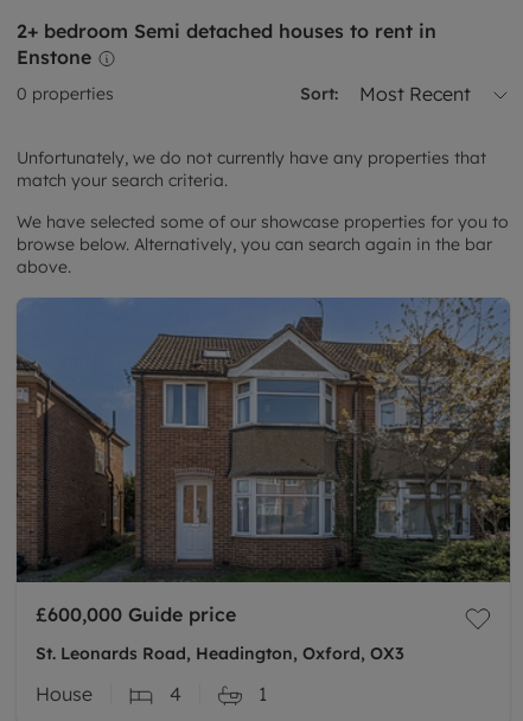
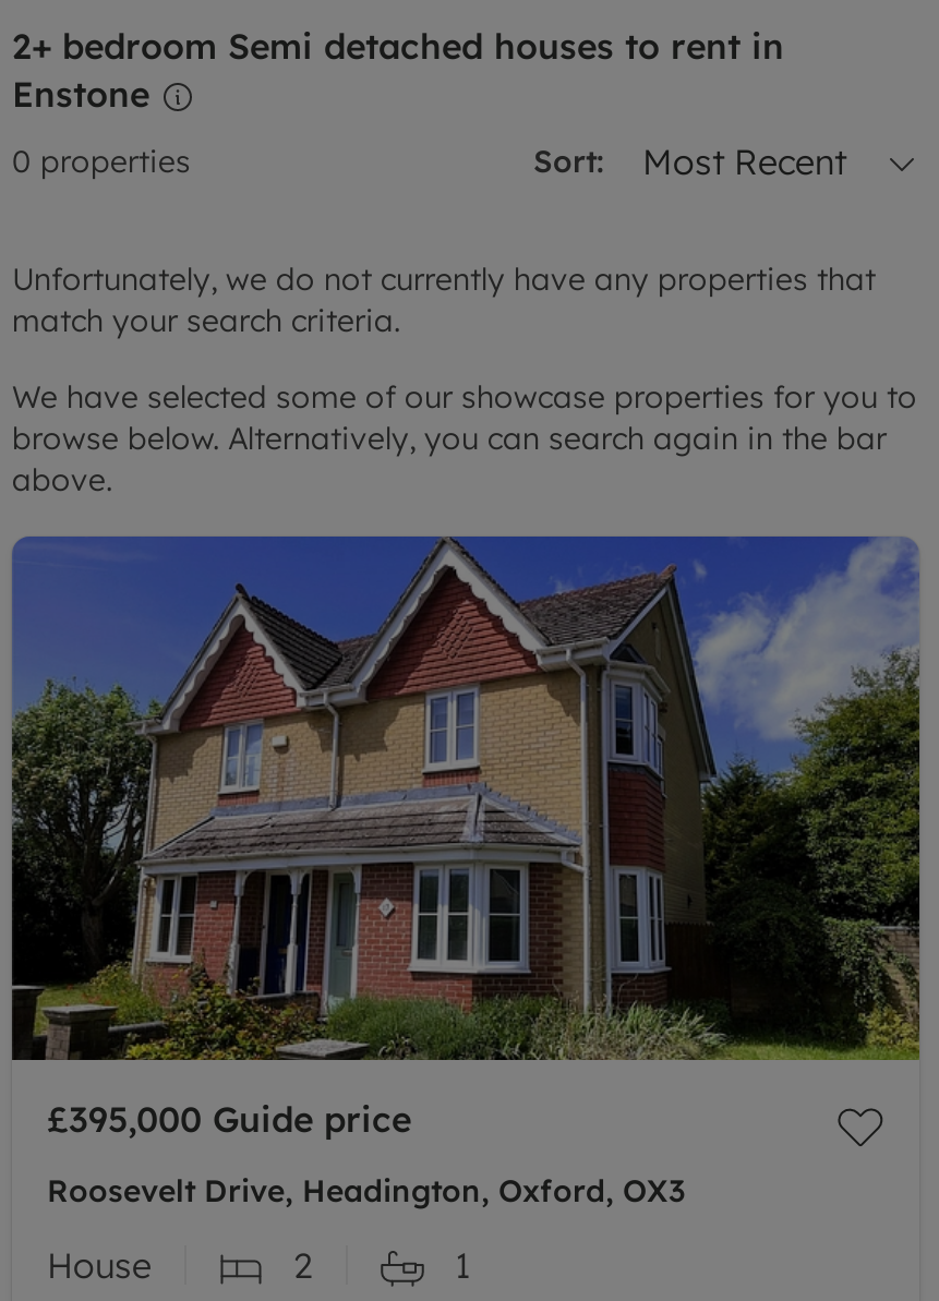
- [image]
- £600,000 Guide price
+ [image]
+ £395,000 Guide price

- St. Leonards Road, Headington, Oxford, OX3
+ Roosevelt Drive, Headington, Oxford, OX3

- 4
+ 2
